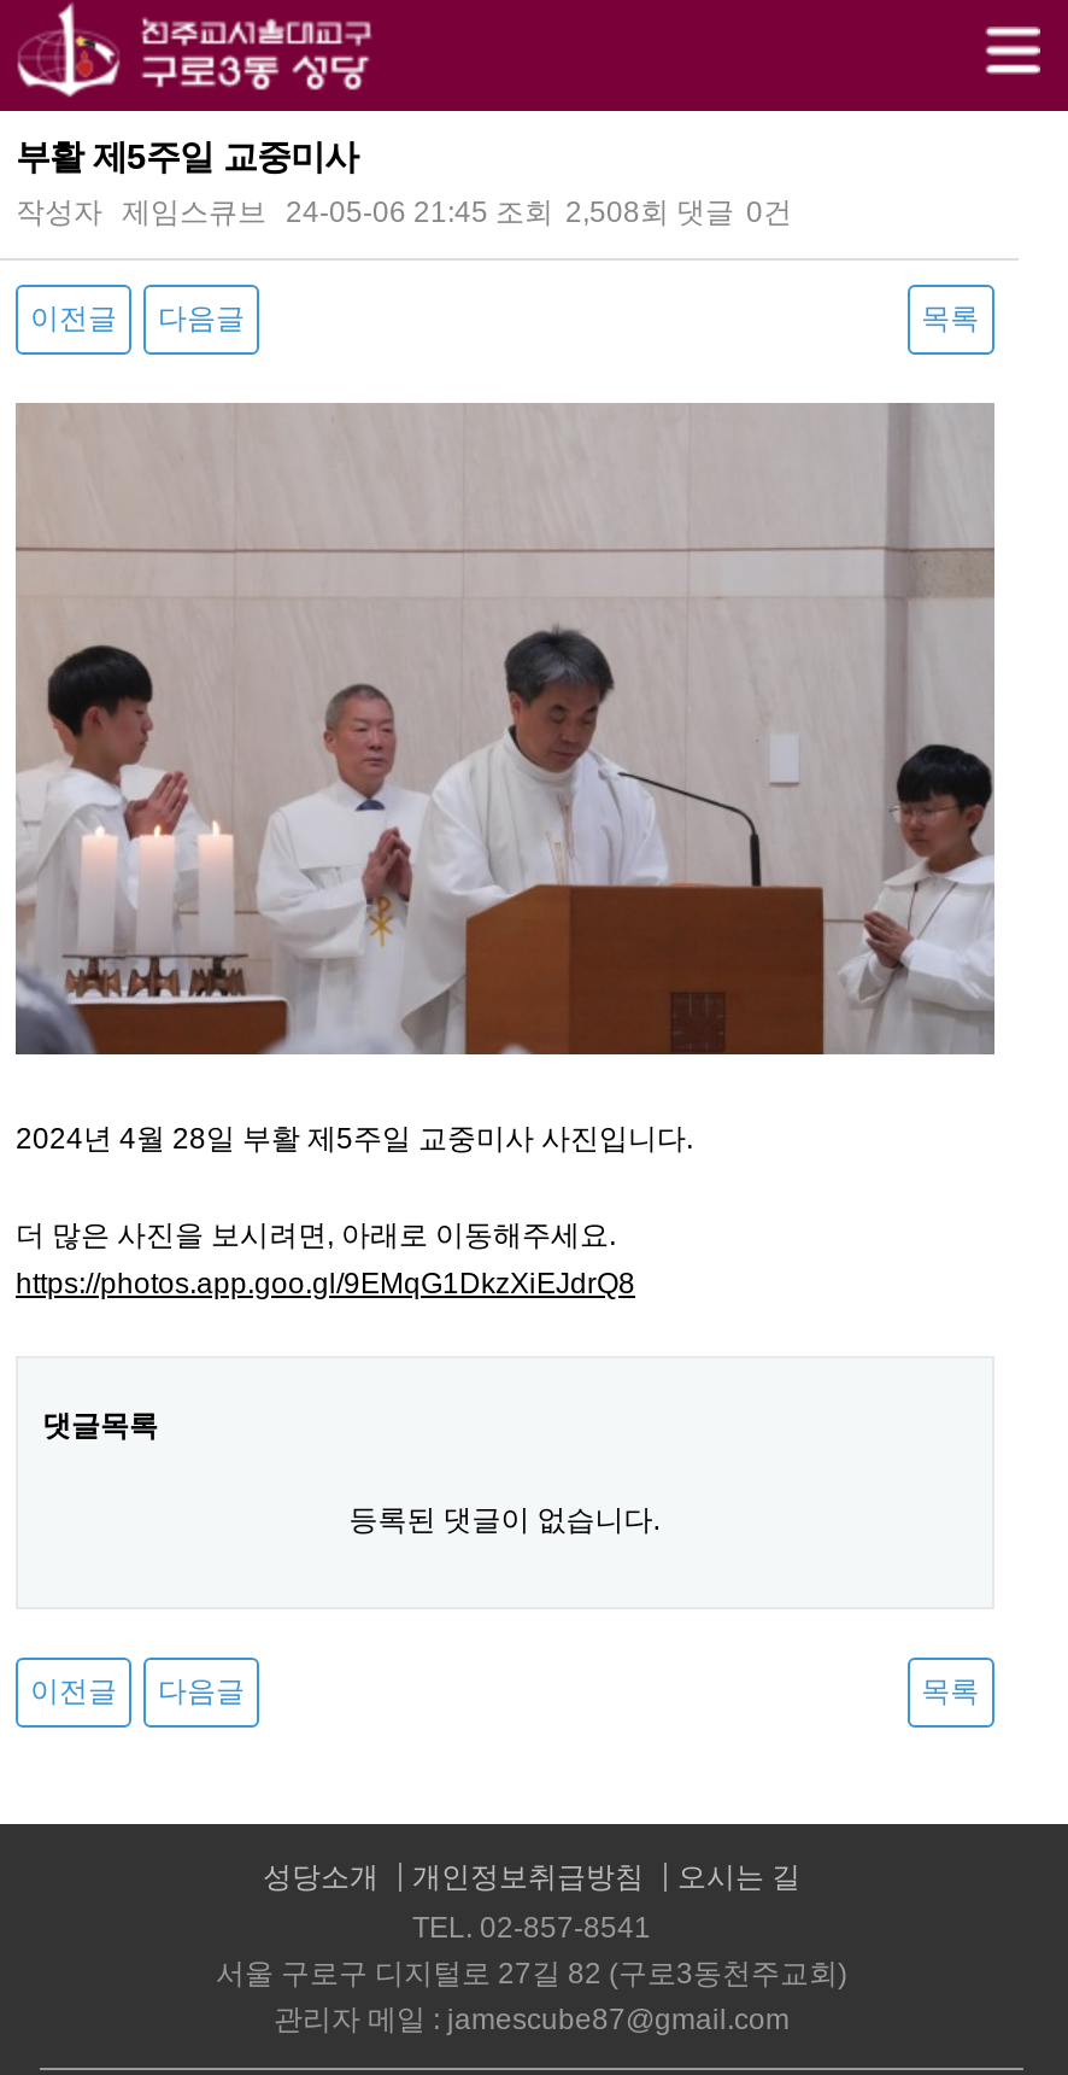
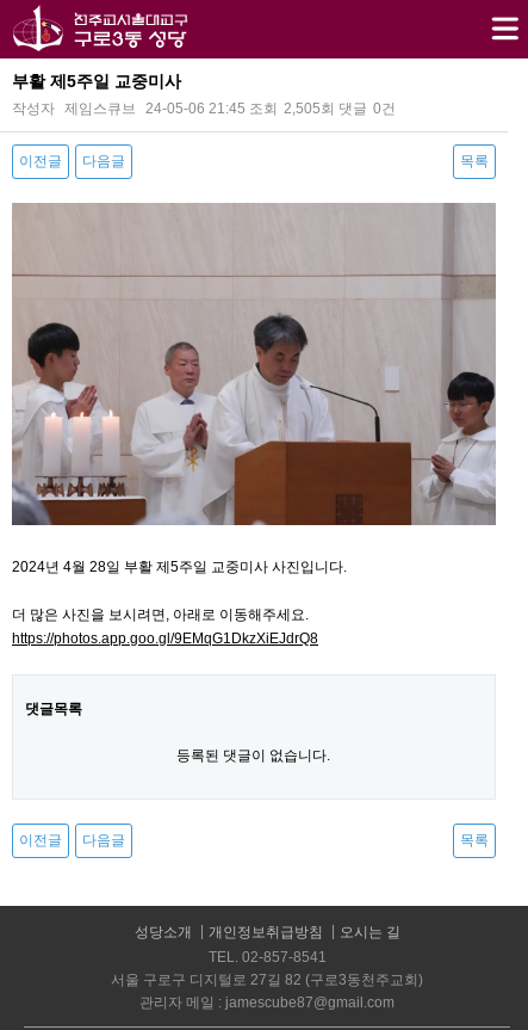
- 작성자 제임스큐브 24-05-06 21:45 조회 2,508회 댓글 0건
+ 작성자 제임스큐브 24-05-06 21:45 조회 2,505회 댓글 0건
